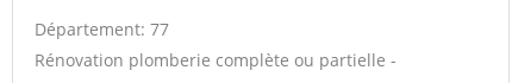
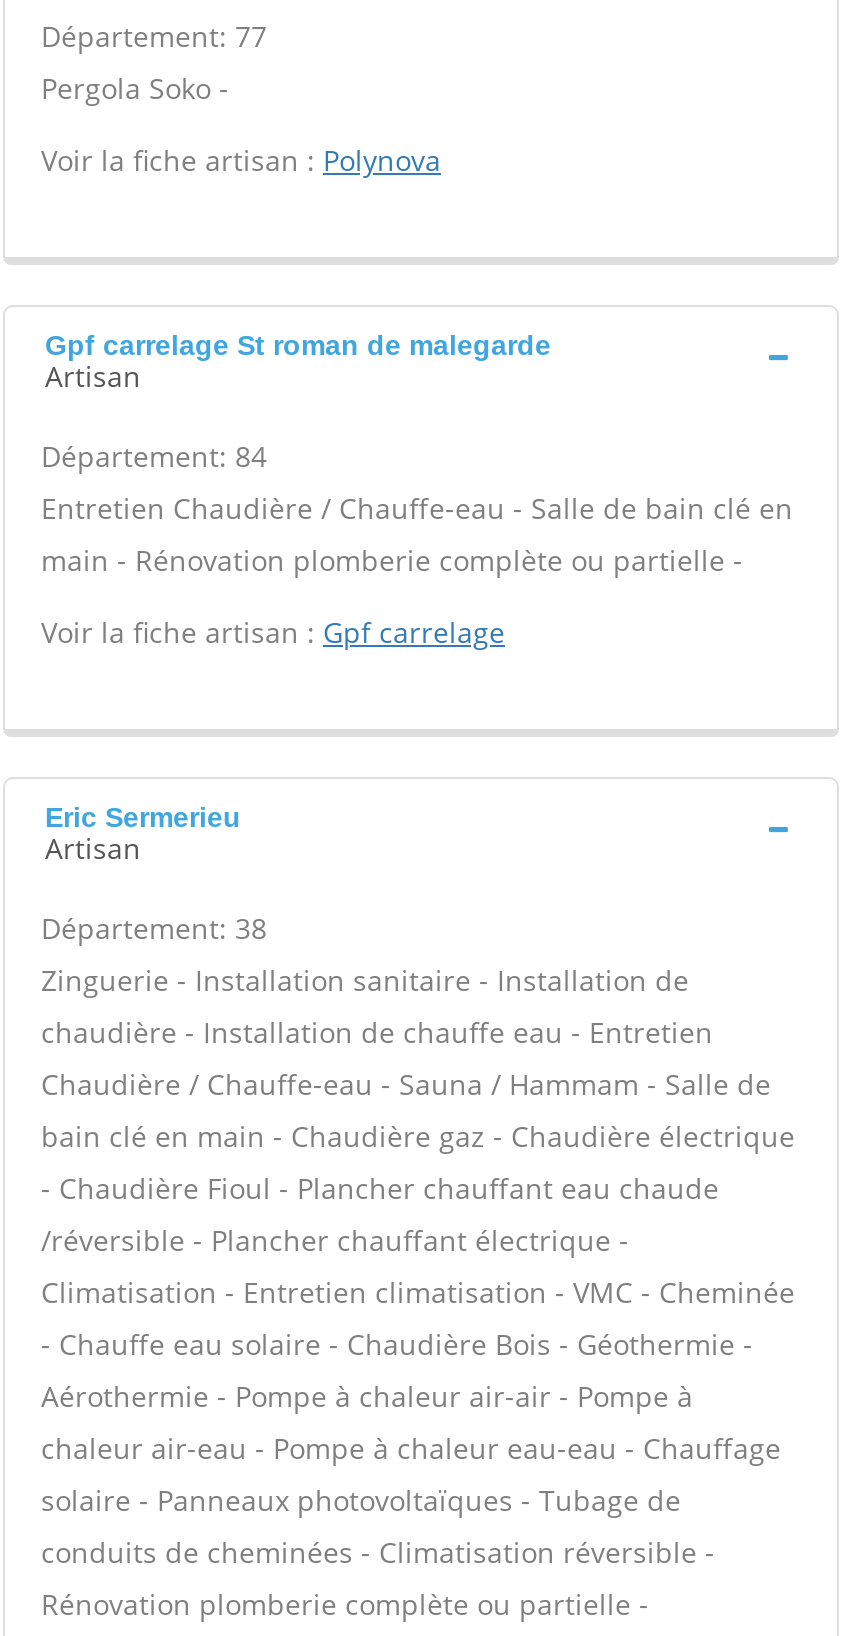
+ Pergola Soko -
+ Voir la fiche artisan : Polynova

+ Gpf carrelage St roman de malegarde
+ Artisan
+ Département: 84
+ Entretien Chaudière / Chauffe-eau - Salle de bain clé en
+ main - Rénovation plomberie complète ou partielle -
+ Voir la fiche artisan : Gpf carrelage

+ Eric Sermerieu
+ Artisan
+ Département: 38
+ Zinguerie - Installation sanitaire - Installation de
+ chaudière - Installation de chauffe eau - Entretien
+ Chaudière / Chauffe-eau - Sauna / Hammam - Salle de
+ bain clé en main - Chaudière gaz - Chaudière électrique
+ - Chaudière Fioul - Plancher chauffant eau chaude
+ /réversible - Plancher chauffant électrique -
+ Climatisation - Entretien climatisation - VMC - Cheminée
+ - Chauffe eau solaire - Chaudière Bois - Géothermie -
+ Aérothermie - Pompe à chaleur air-air - Pompe à
+ chaleur air-eau - Pompe à chaleur eau-eau - Chauffage
+ solaire - Panneaux photovoltaïques - Tubage de
+ conduits de cheminées - Climatisation réversible -
